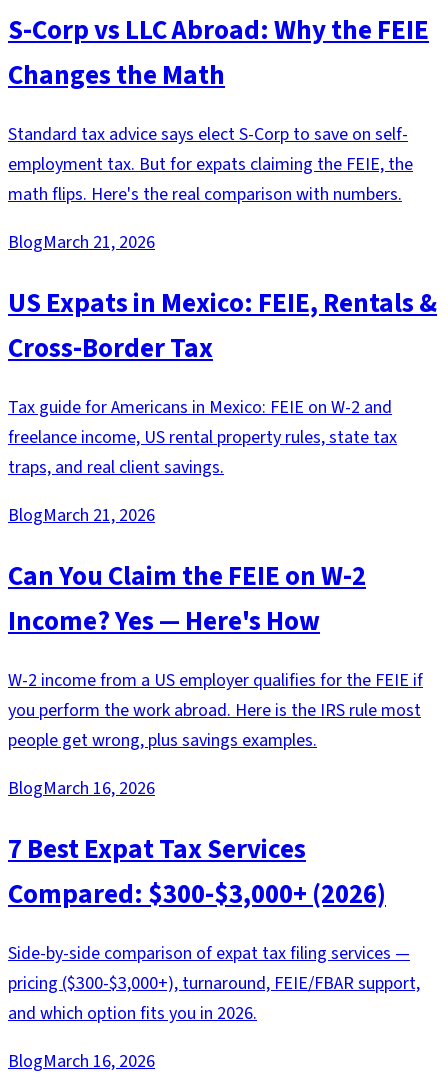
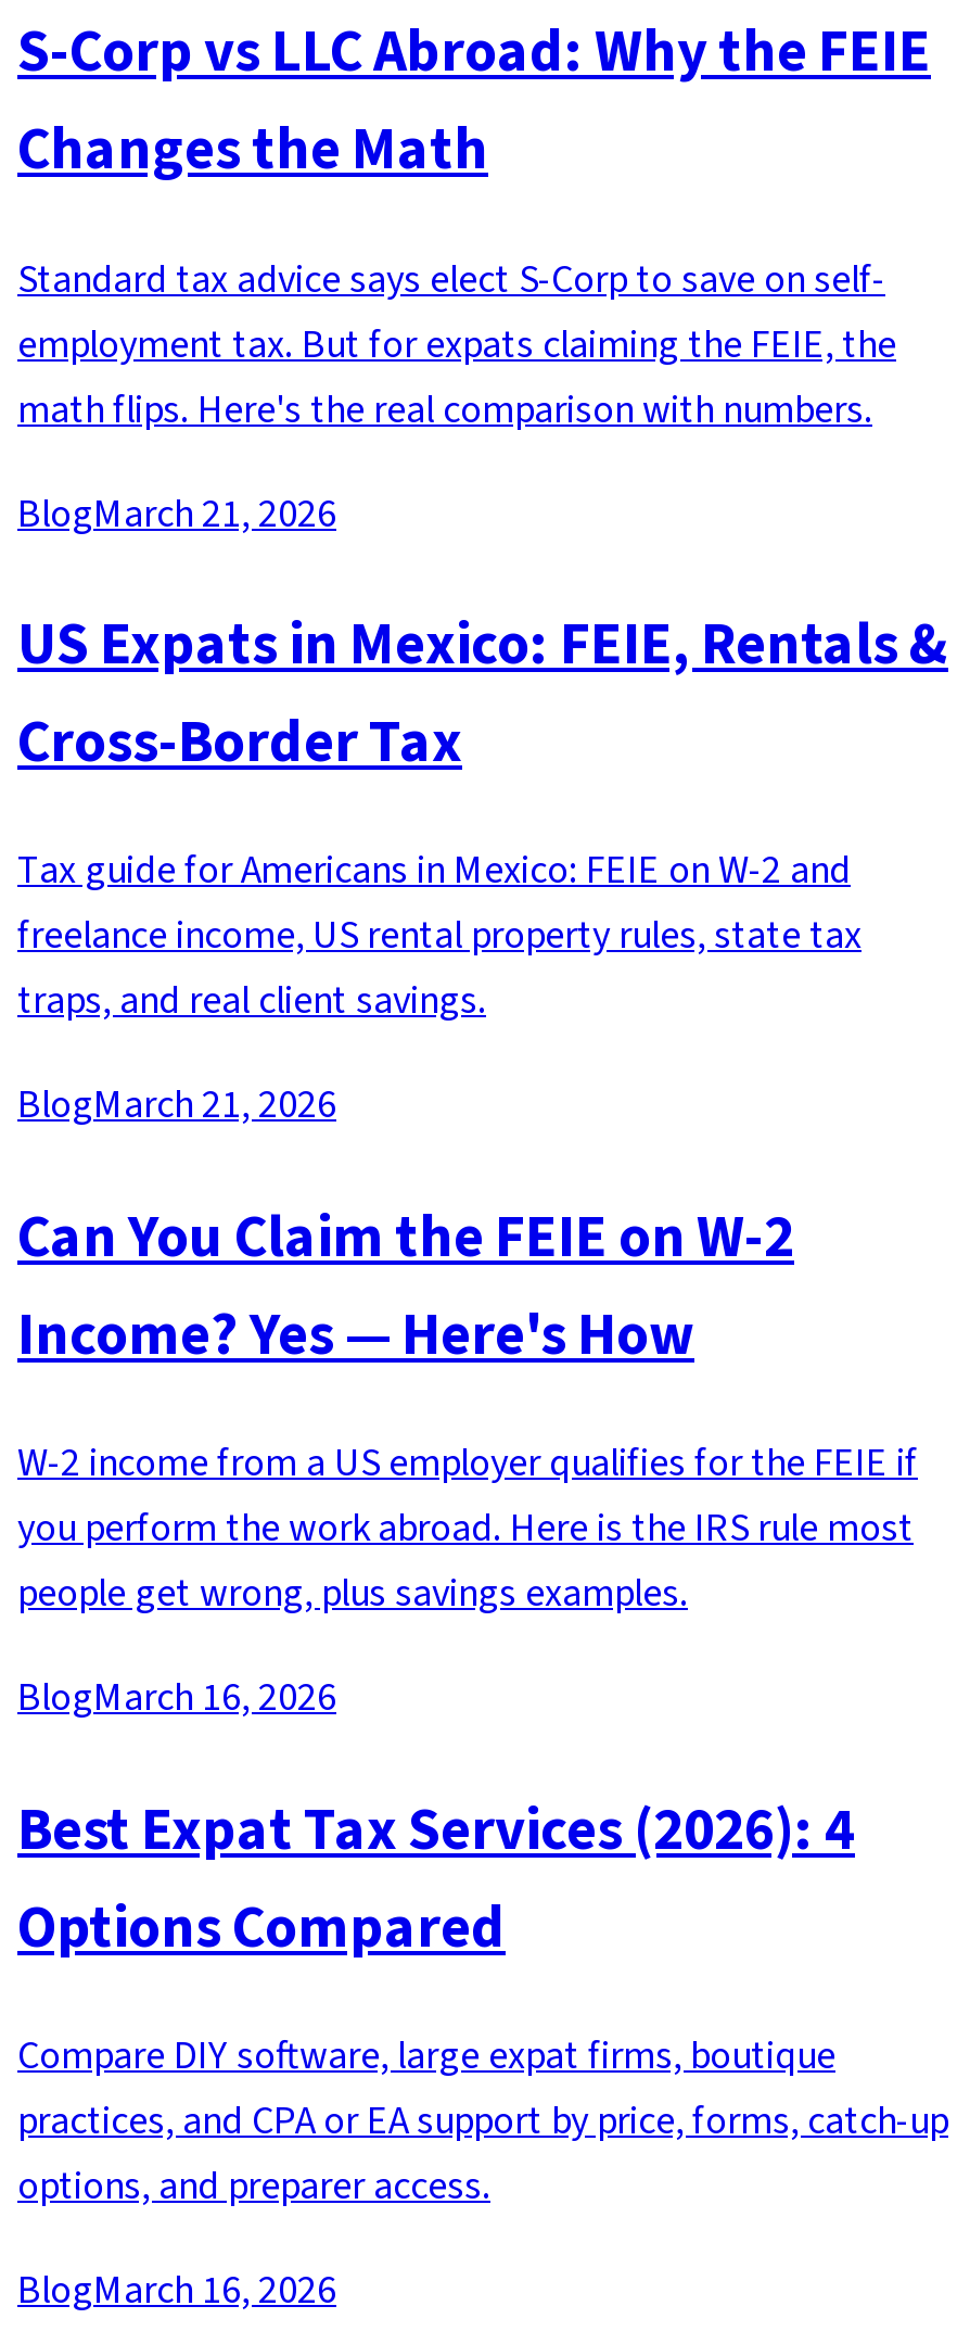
- 7 Best Expat Tax Services
- Compared: $300-$3,000+ (2026)
+ Best Expat Tax Services (2026): 4
+ Options Compared

- Side-by-side comparison of expat tax filing services —
- pricing ($300-$3,000+), turnaround, FEIE/FBAR support,
- and which option fits you in 2026.
+ Compare DIY software, large expat firms, boutique
+ practices, and CPA or EA support by price, forms, catch-up
+ options, and preparer access.
